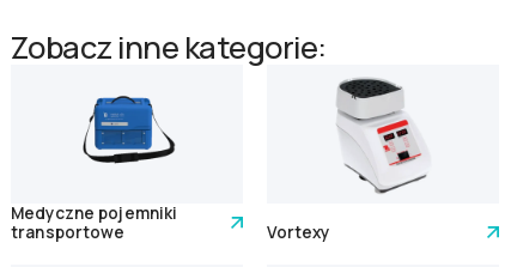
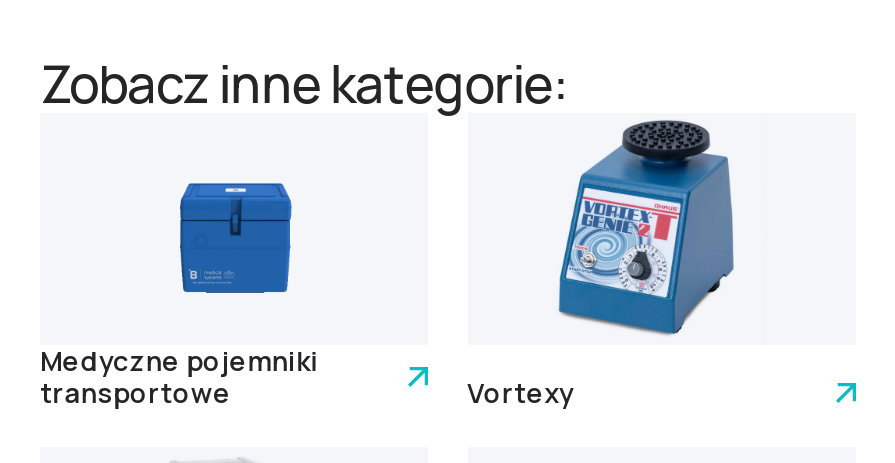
- [image]
+ [image]

- [image]
+ [image]
